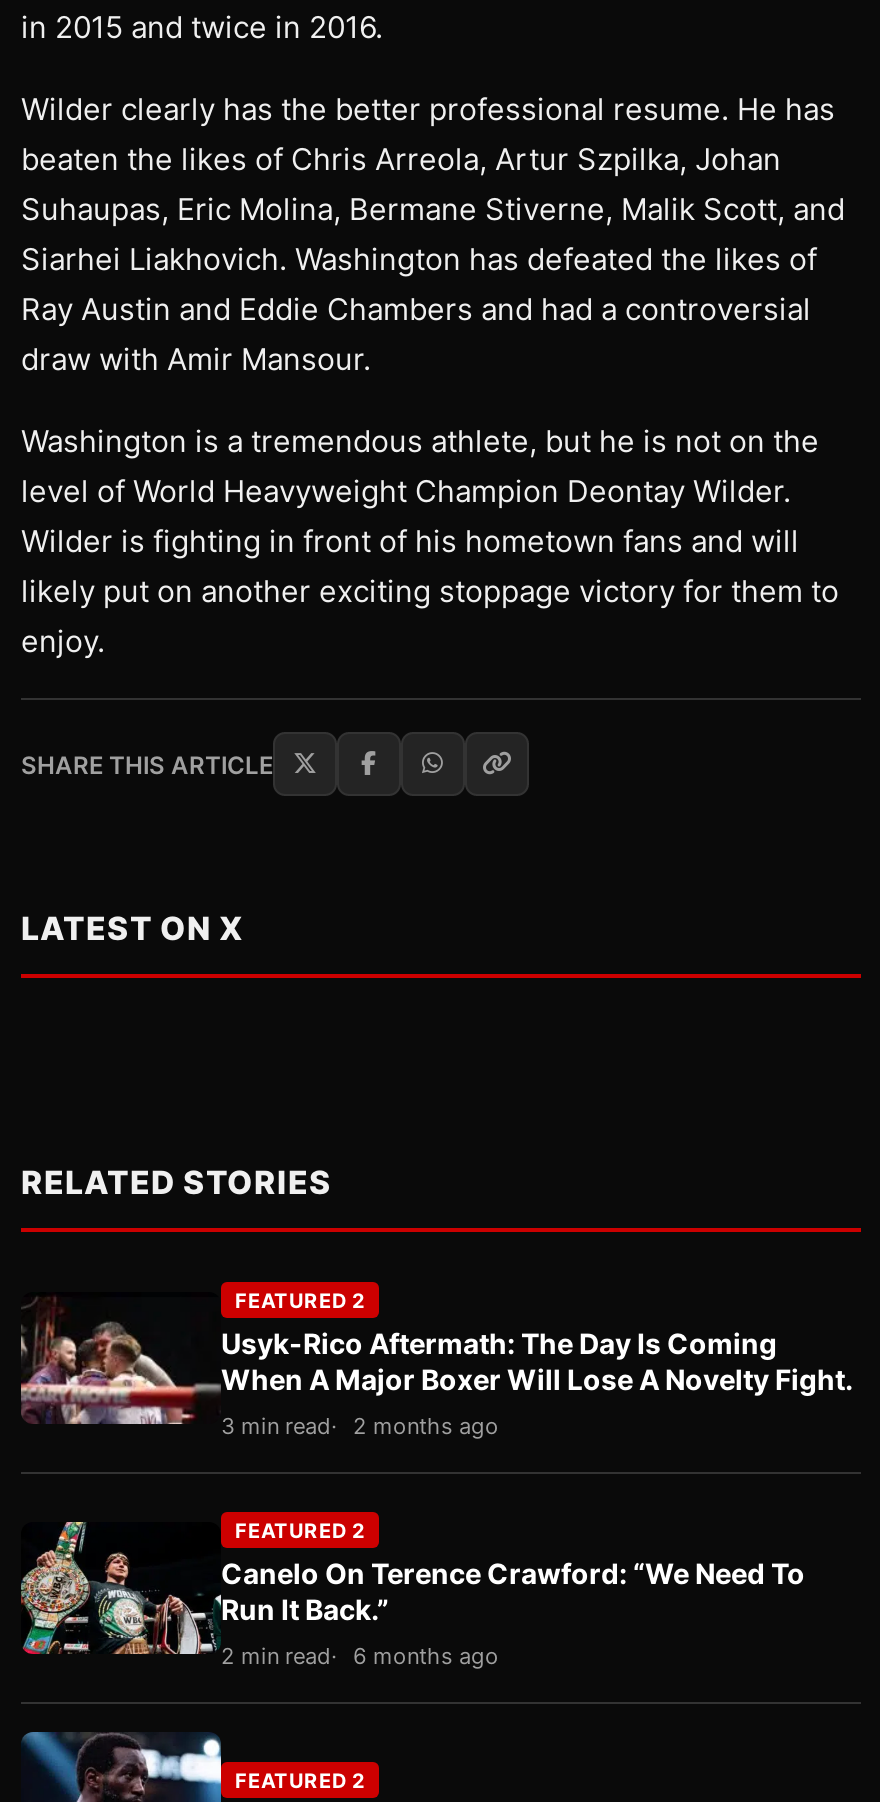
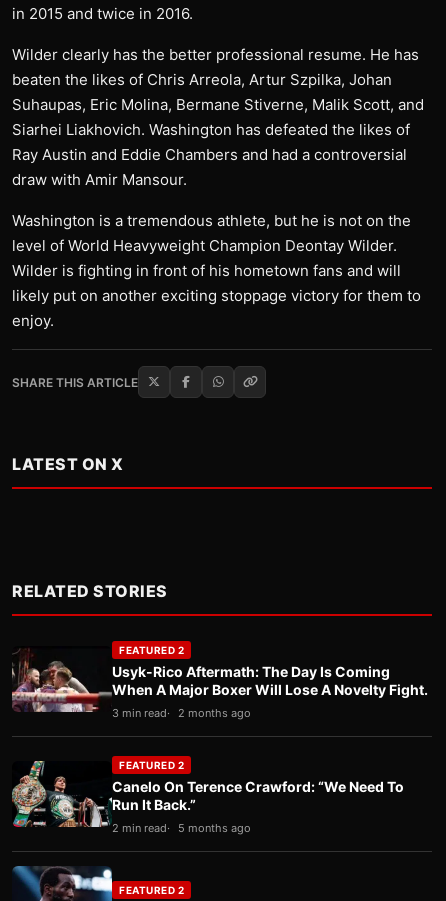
- 2 min read 6 months ago
+ 2 min read 5 months ago
